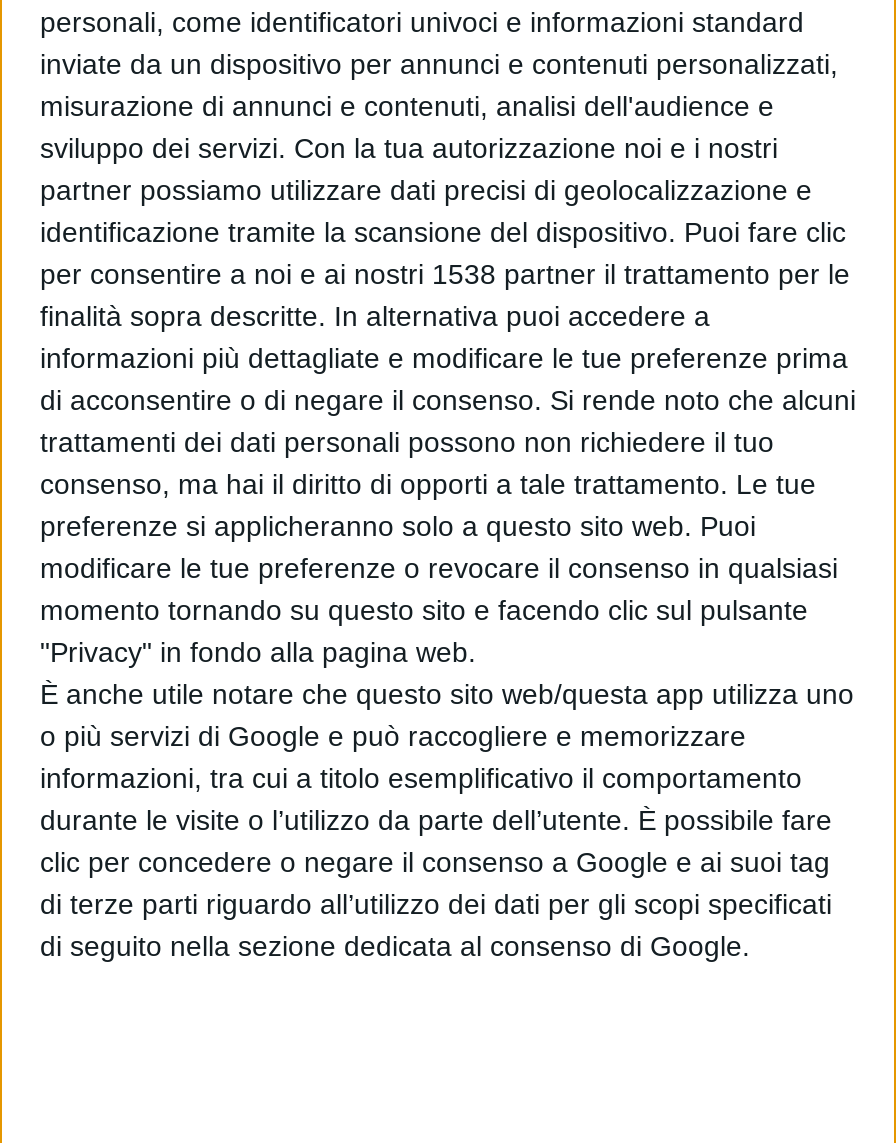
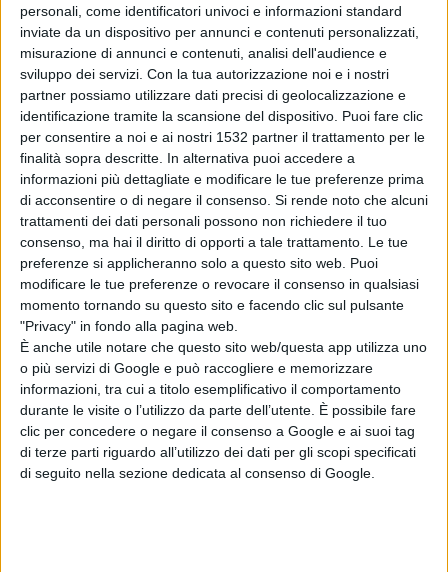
- per consentire a noi e ai nostri 1538 partner il trattamento per le
+ per consentire a noi e ai nostri 1532 partner il trattamento per le
